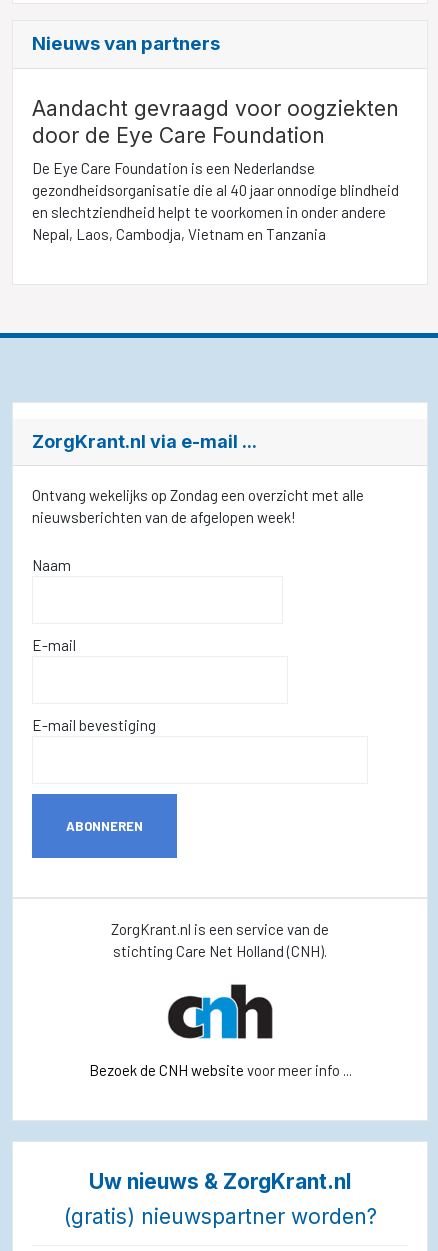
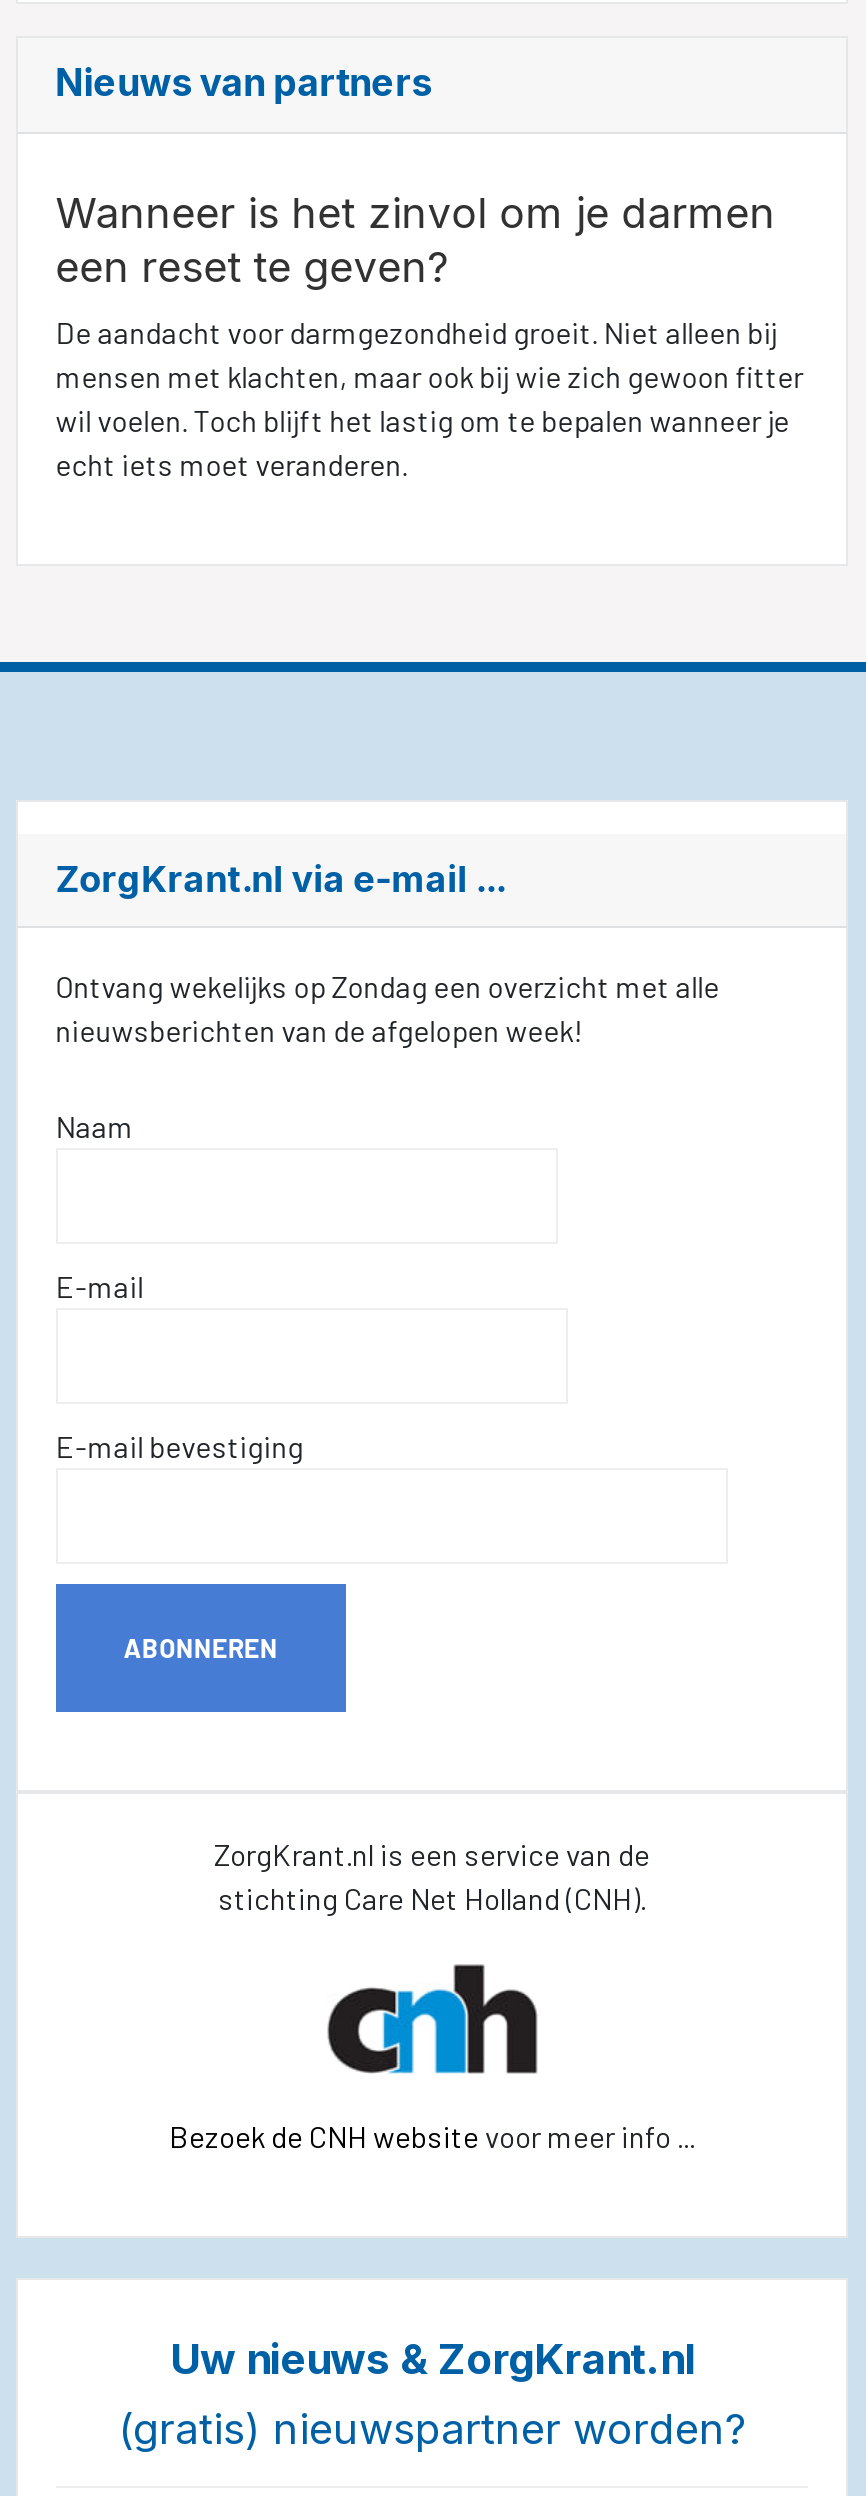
- Aandacht gevraagd voor oogziekten
- door de Eye Care Foundation
- De Eye Care Foundation is een Nederlandse
- gezondheidsorganisatie die al 40 jaar onnodige blindheid
- en slechtziendheid helpt te voorkomen in onder andere
- Nepal, Laos, Cambodja, Vietnam en Tanzania
+ Wanneer is het zinvol om je darmen
+ een reset te geven?
+ De aandacht voor darmgezondheid groeit. Niet alleen bij
+ mensen met klachten, maar ook bij wie zich gewoon fitter
+ wil voelen. Toch blijft het lastig om te bepalen wanneer je
+ echt iets moet veranderen.
